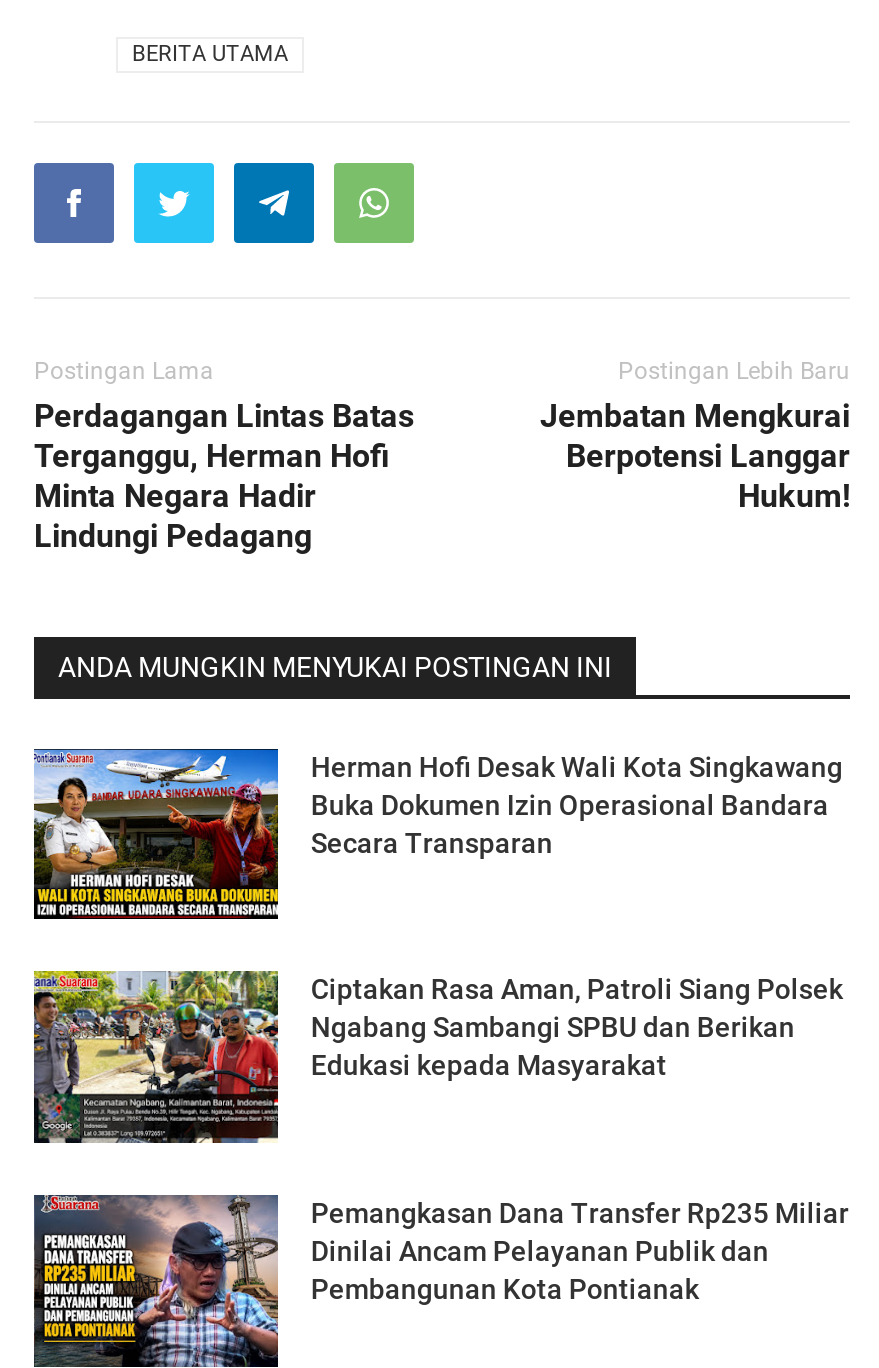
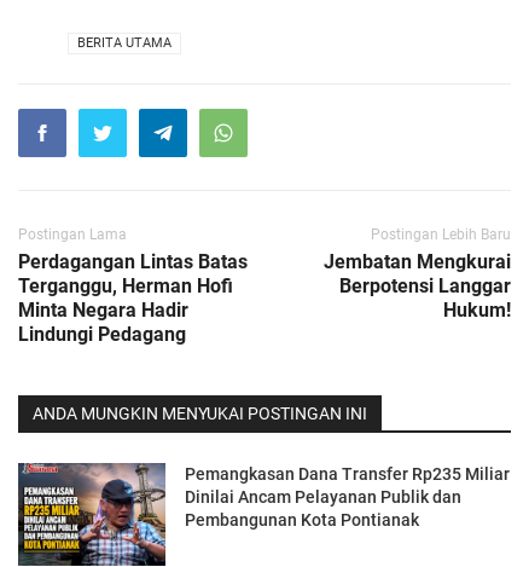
- [image]
- Herman Hofi Desak Wali Kota Singkawang
- Buka Dokumen Izin Operasional Bandara
- Secara Transparan

- [image]
- Ciptakan Rasa Aman, Patroli Siang Polsek
- Ngabang Sambangi SPBU dan Berikan
- Edukasi kepada Masyarakat
